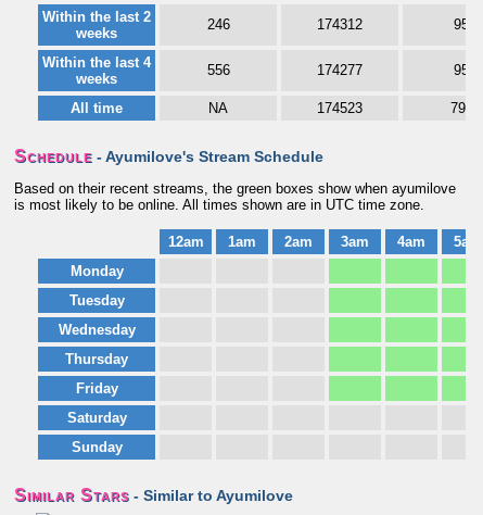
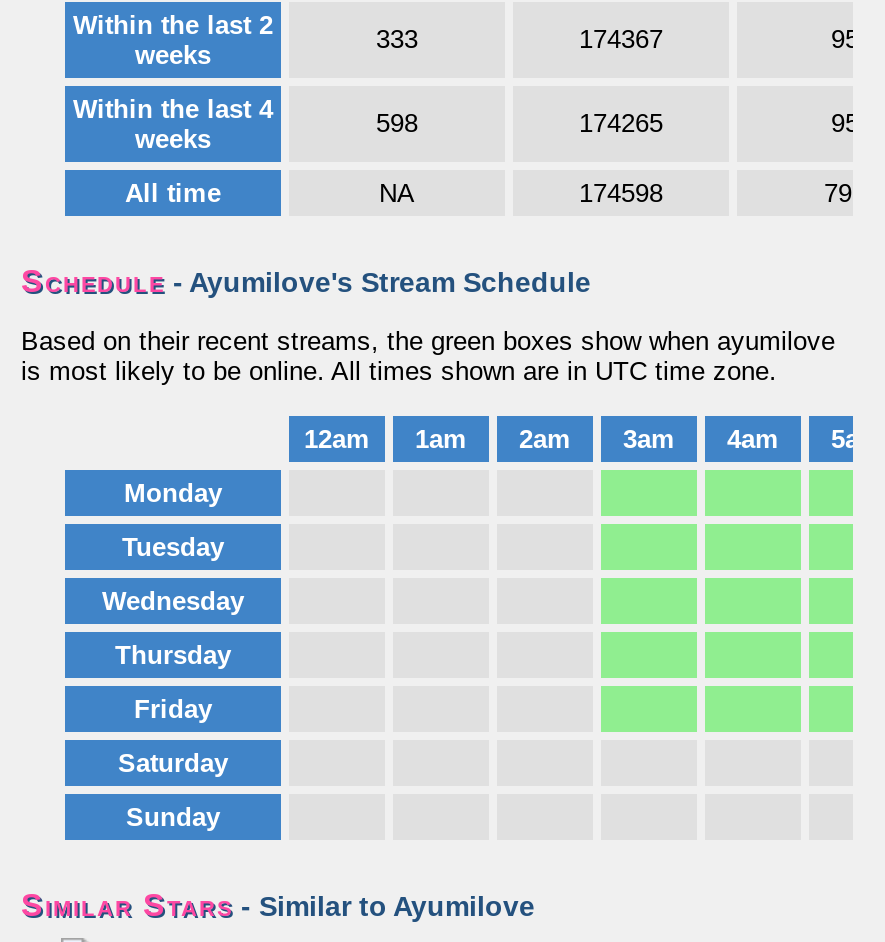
- 246
+ 333

- 174312
+ 174367

- 556
+ 598

- 174277
+ 174265

- 174523
+ 174598
